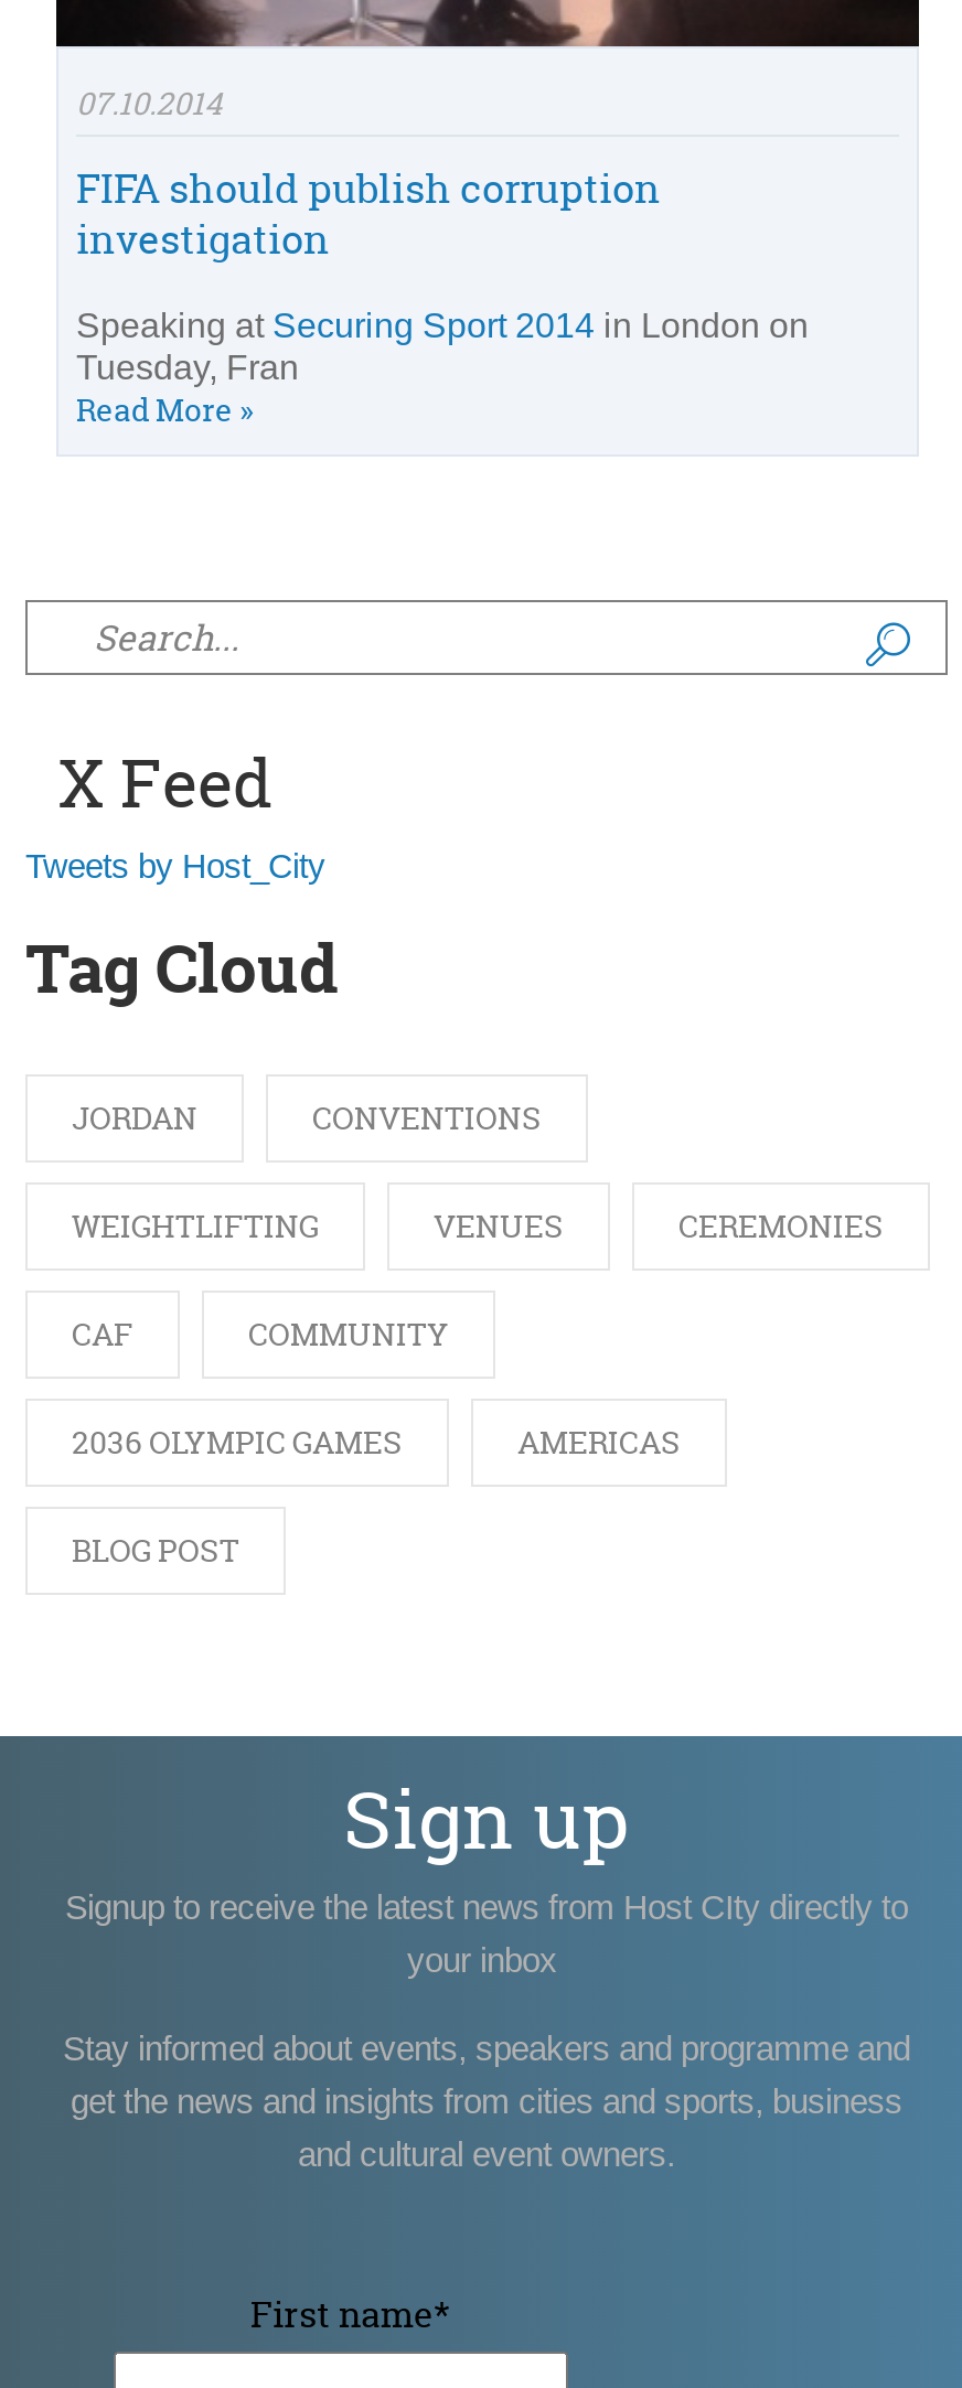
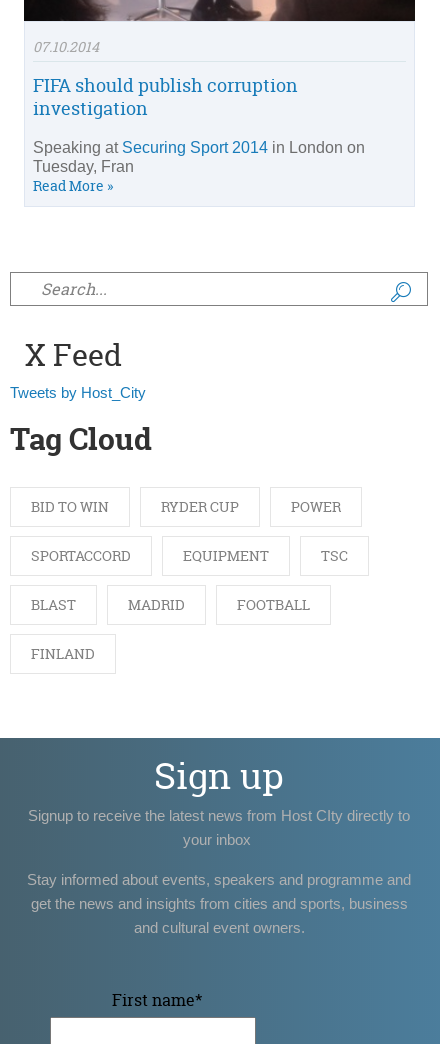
- JORDAN
- CONVENTIONS
- WEIGHTLIFTING
- VENUES
- CEREMONIES
- CAF
- COMMUNITY
- 2036 OLYMPIC GAMES
- AMERICAS
- BLOG POST
+ BID TO WIN
+ RYDER CUP
+ POWER
+ SPORTACCORD
+ EQUIPMENT
+ TSC
+ BLAST
+ MADRID
+ FOOTBALL
+ FINLAND
